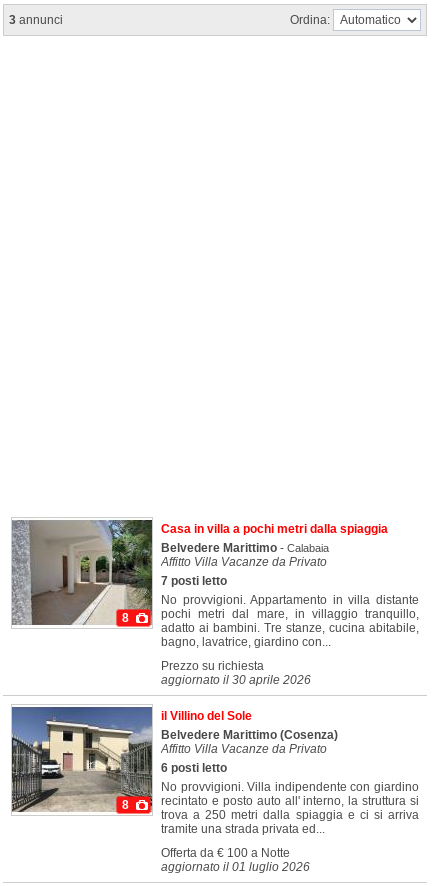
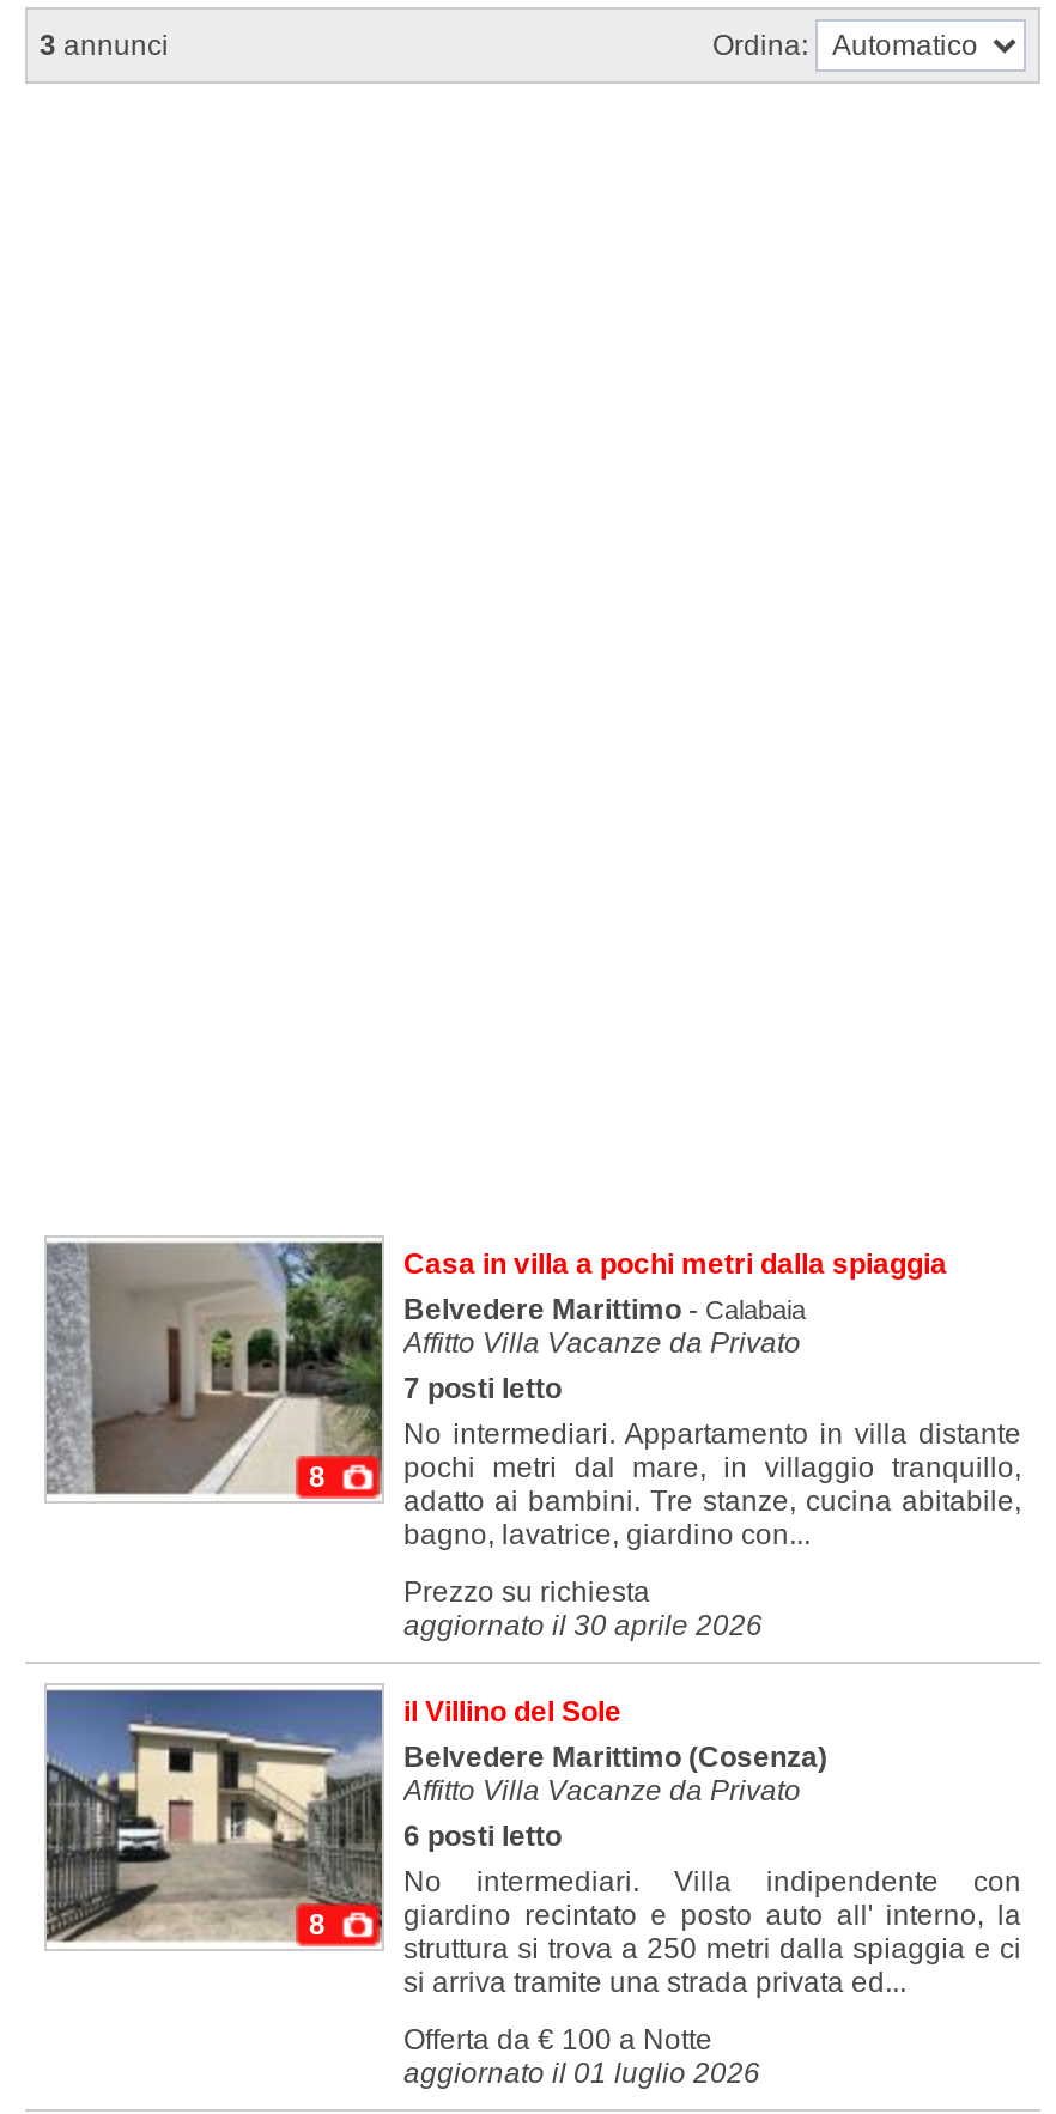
- No provvigioni. Appartamento in villa distante
+ No intermediari. Appartamento in villa distante

- No provvigioni. Villa indipendente con giardino
- recintato e posto auto all' interno, la struttura si
- trova a 250 metri dalla spiaggia e ci si arriva
- tramite una strada privata ed...
+ No intermediari. Villa indipendente con
+ giardino recintato e posto auto all' interno, la
+ struttura si trova a 250 metri dalla spiaggia e ci
+ si arriva tramite una strada privata ed...
